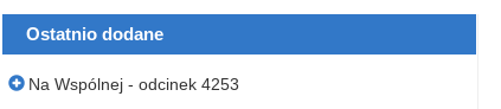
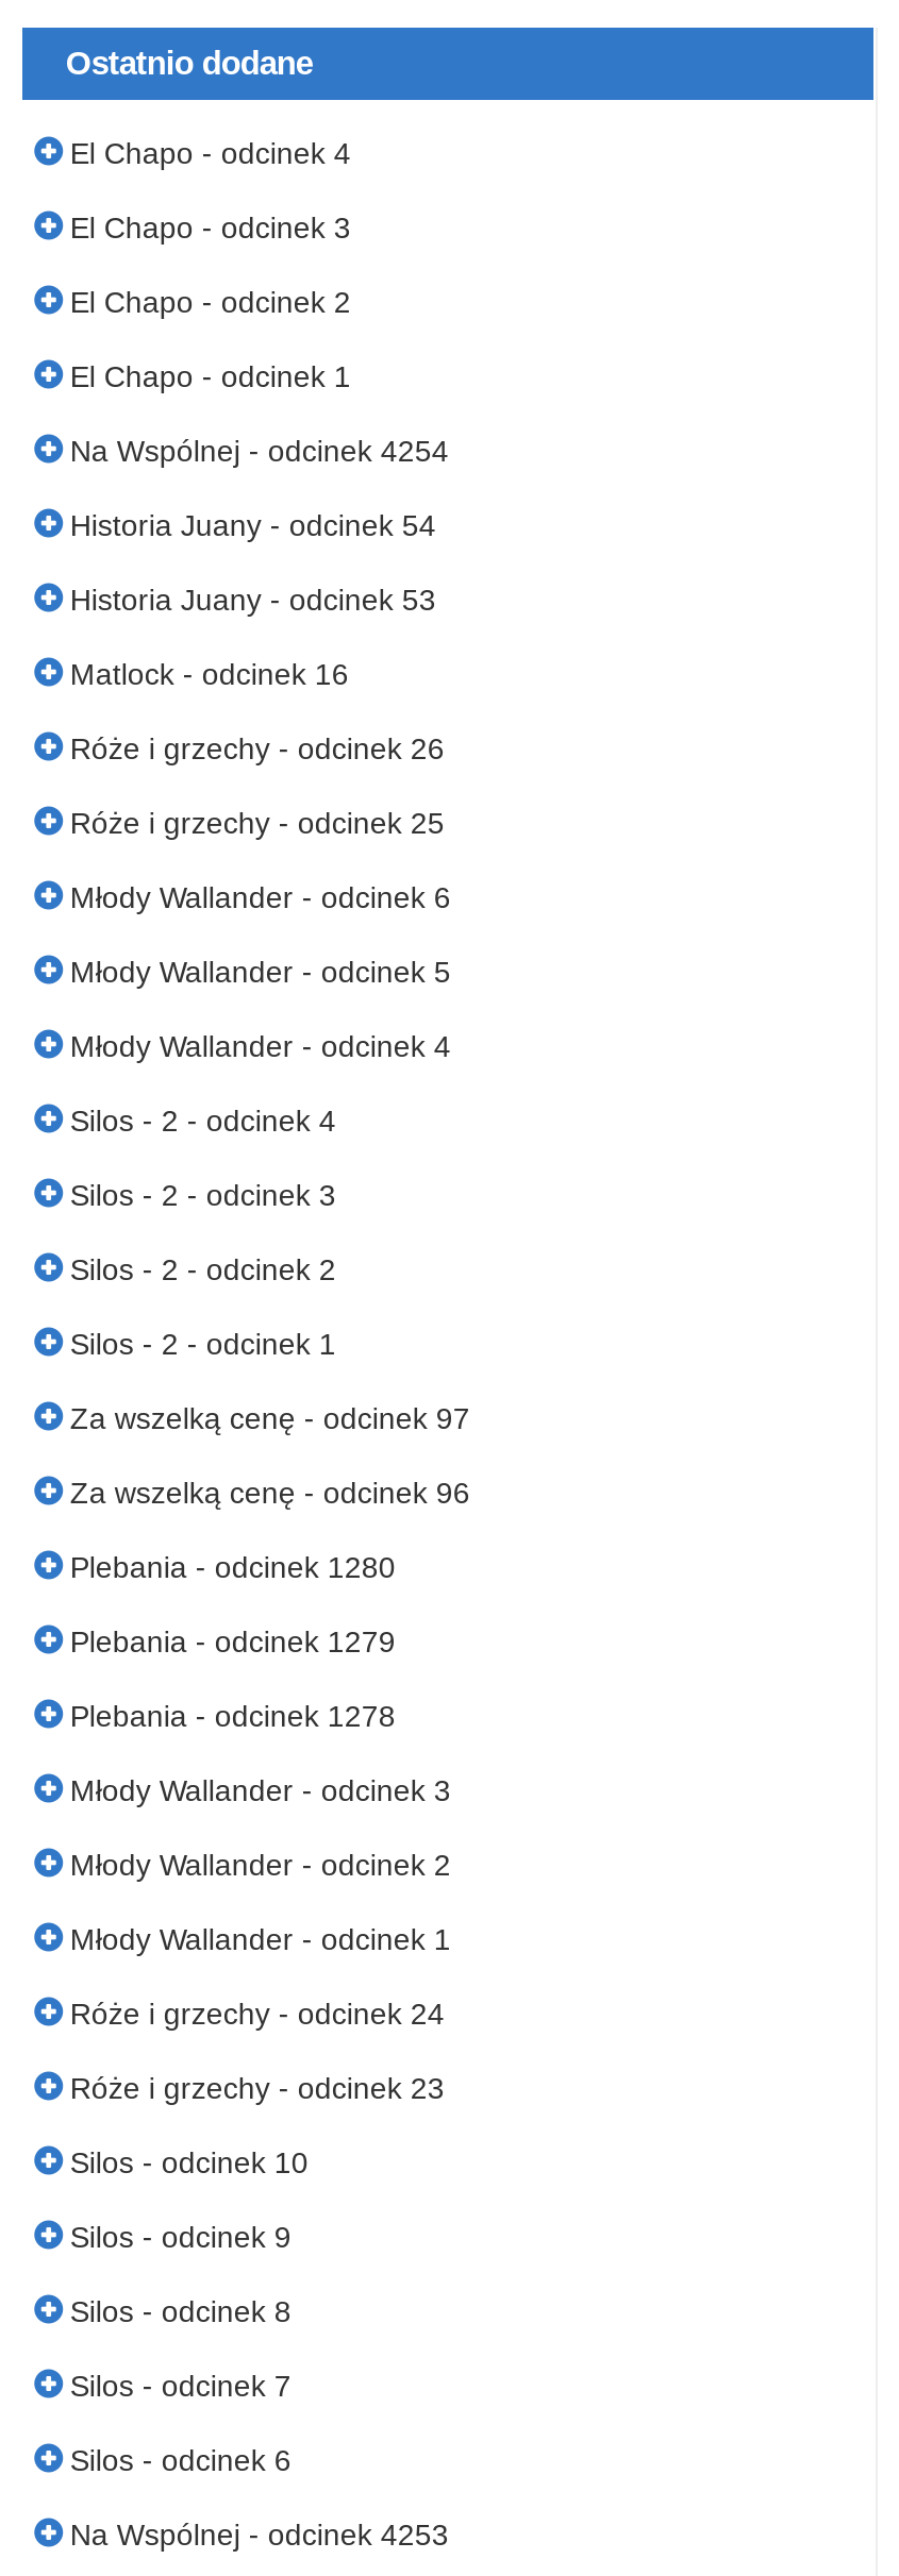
+ El Chapo - odcinek 4
+ El Chapo - odcinek 3
+ El Chapo - odcinek 2
+ El Chapo - odcinek 1
+ Na Wspólnej - odcinek 4254
+ Historia Juany - odcinek 54
+ Historia Juany - odcinek 53
+ Matlock - odcinek 16
+ Róże i grzechy - odcinek 26
+ Róże i grzechy - odcinek 25
+ Młody Wallander - odcinek 6
+ Młody Wallander - odcinek 5
+ Młody Wallander - odcinek 4
+ Silos - 2 - odcinek 4
+ Silos - 2 - odcinek 3
+ Silos - 2 - odcinek 2
+ Silos - 2 - odcinek 1
+ Za wszelką cenę - odcinek 97
+ Za wszelką cenę - odcinek 96
+ Plebania - odcinek 1280
+ Plebania - odcinek 1279
+ Plebania - odcinek 1278
+ Młody Wallander - odcinek 3
+ Młody Wallander - odcinek 2
+ Młody Wallander - odcinek 1
+ Róże i grzechy - odcinek 24
+ Róże i grzechy - odcinek 23
+ Silos - odcinek 10
+ Silos - odcinek 9
+ Silos - odcinek 8
+ Silos - odcinek 7
+ Silos - odcinek 6
